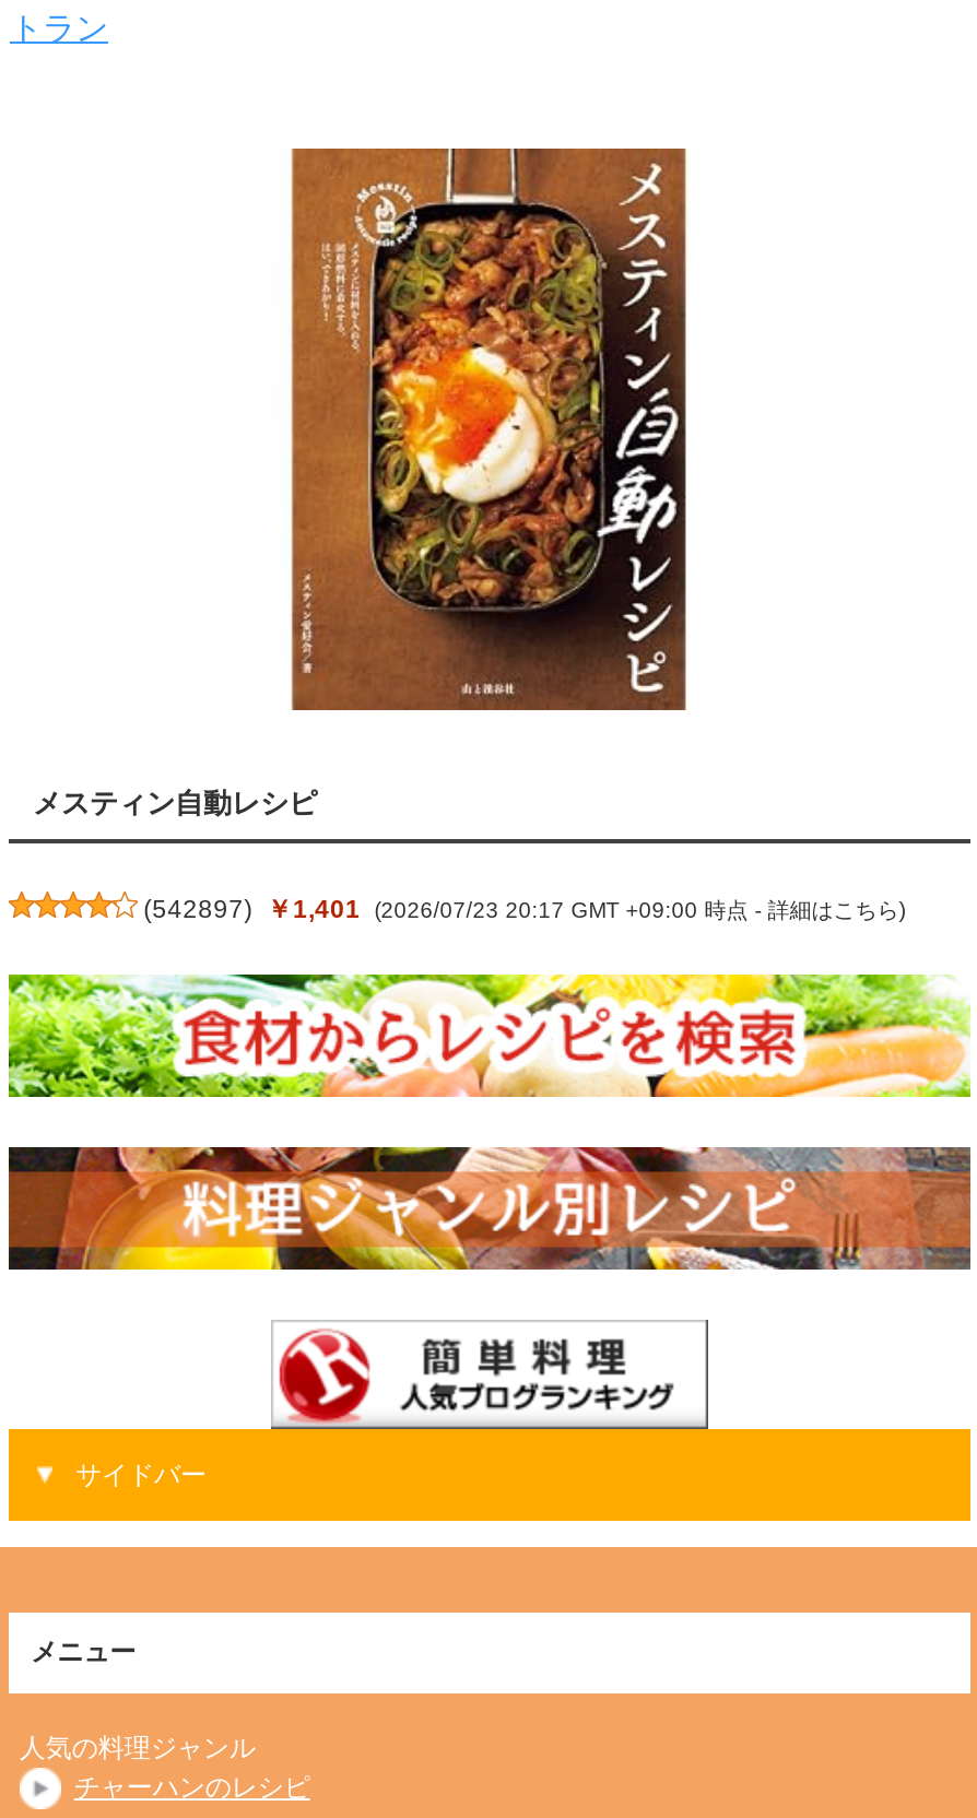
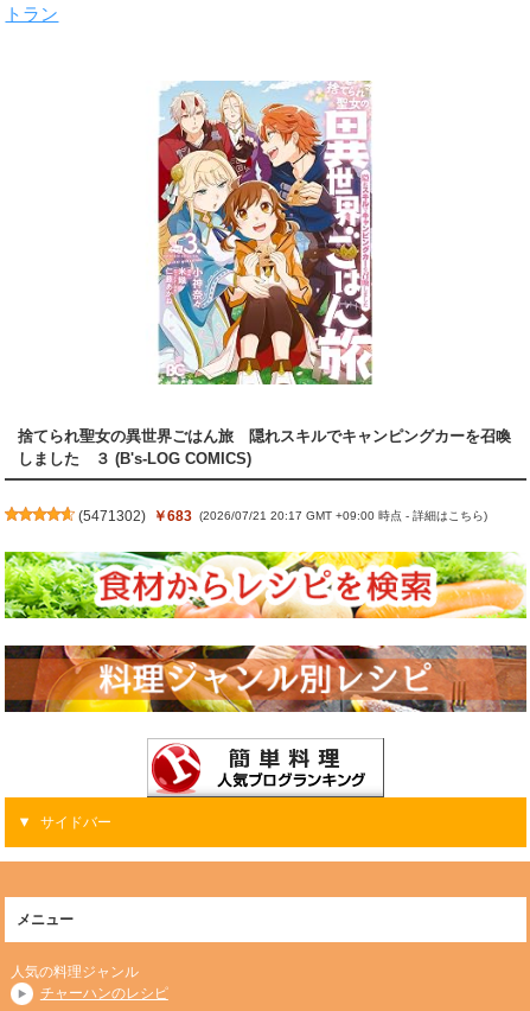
- [image]
- メスティン自動レシピ
+ [image]
+ 捨てられ聖女の異世界ごはん旅 隠れスキルでキャンピングカーを召喚
+ しました ３ (B's-LOG COMICS)

- (542897) ￥1,401 (2026/07/23 20:17 GMT +09:00 時点 -詳細はこちら)
+ (5471302) ￥683 (2026/07/21 20:17 GMT +09:00 時点 -詳細はこちら)
